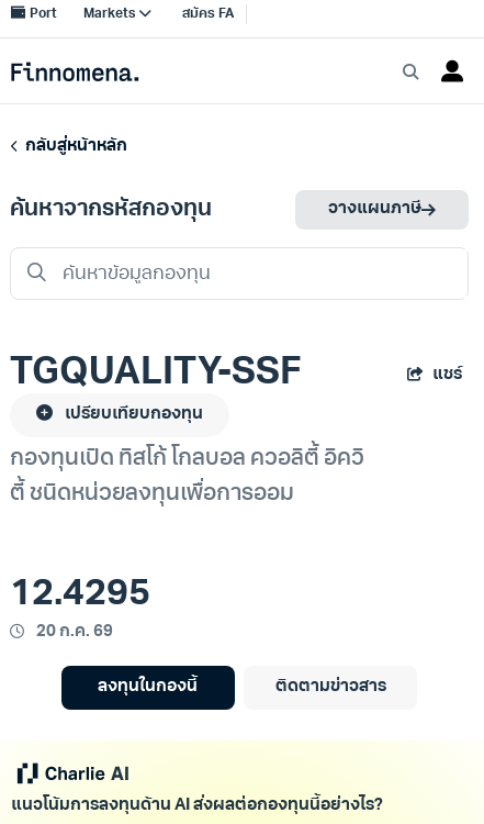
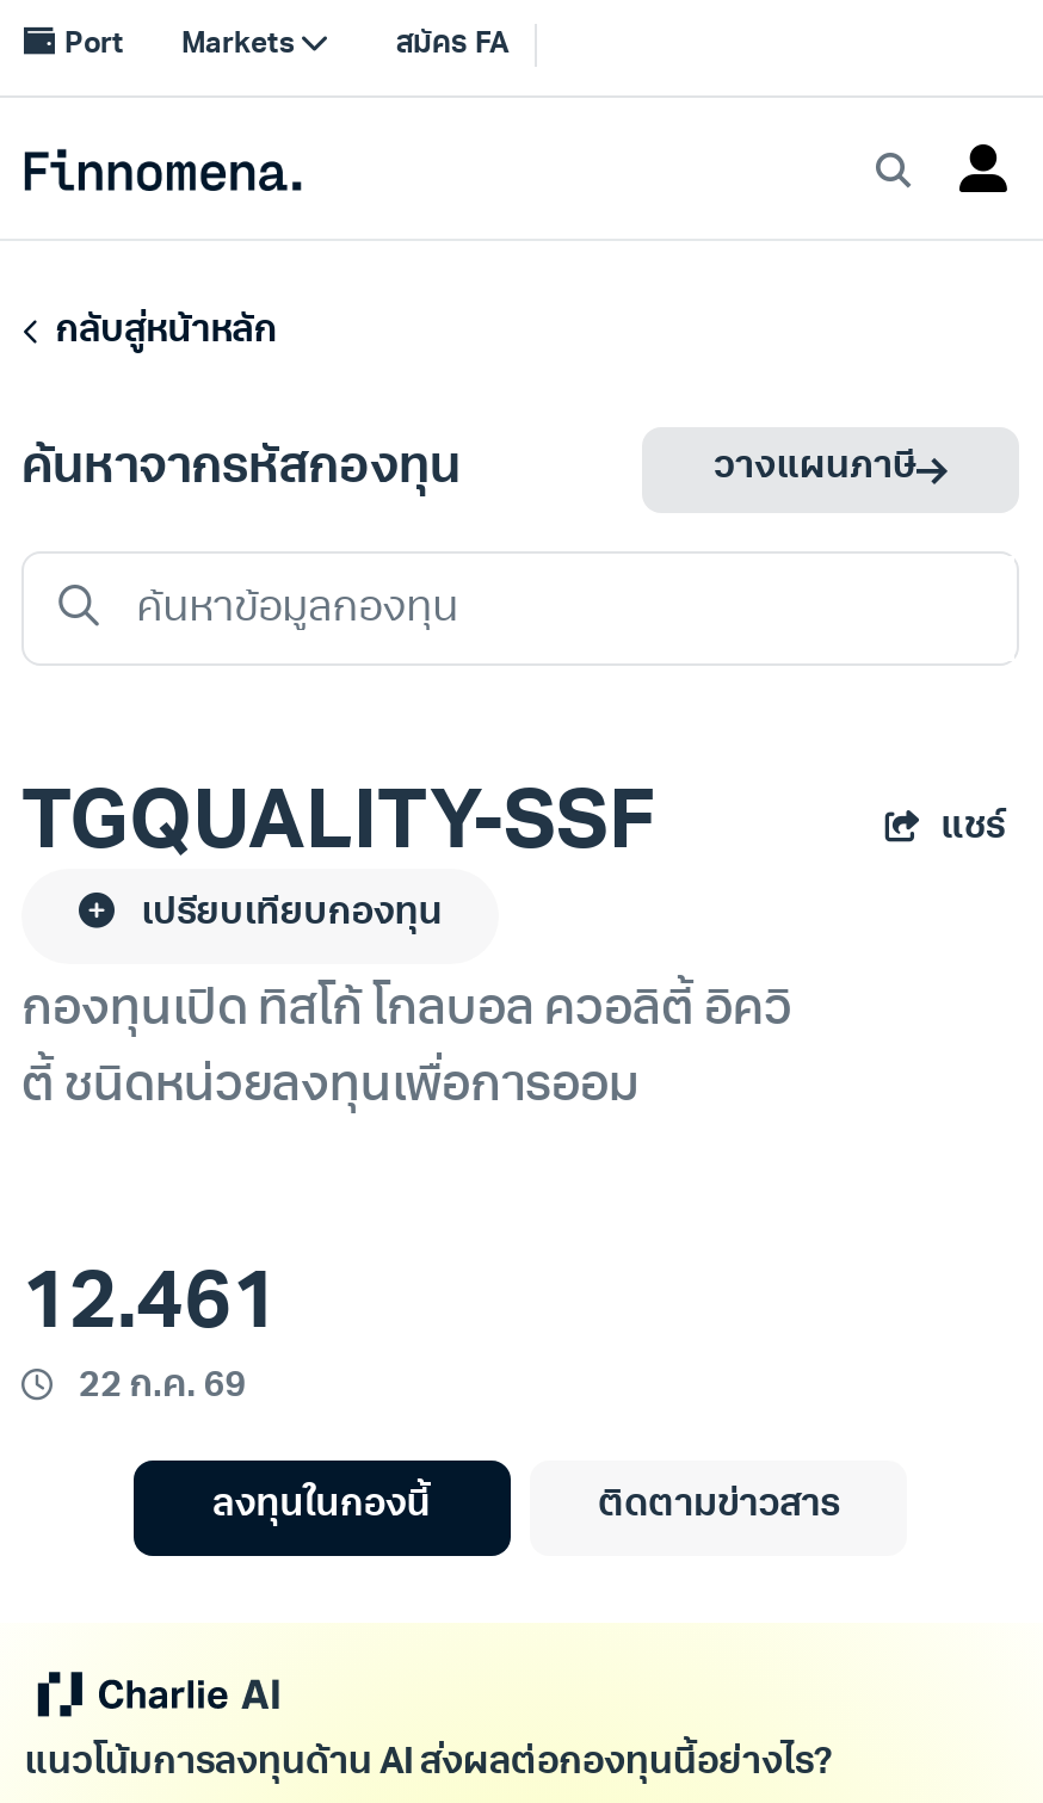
- 12.4295
+ 12.461

- 20 ก.ค. 69
+ 22 ก.ค. 69
